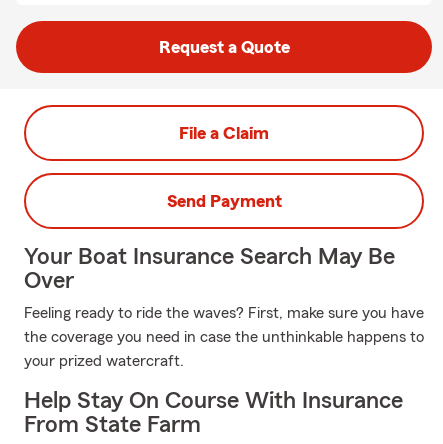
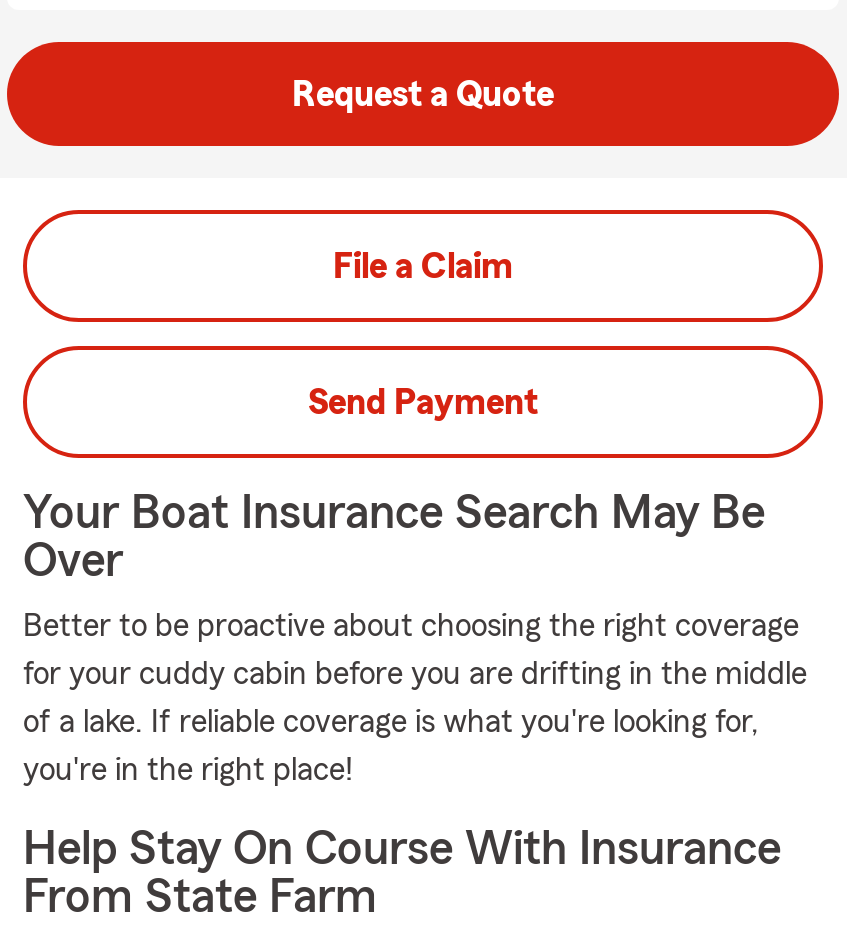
- Feeling ready to ride the waves? First, make sure you have
- the coverage you need in case the unthinkable happens to
- your prized watercraft.
+ Better to be proactive about choosing the right coverage
+ for your cuddy cabin before you are drifting in the middle
+ of a lake. If reliable coverage is what you're looking for,
+ you're in the right place!
